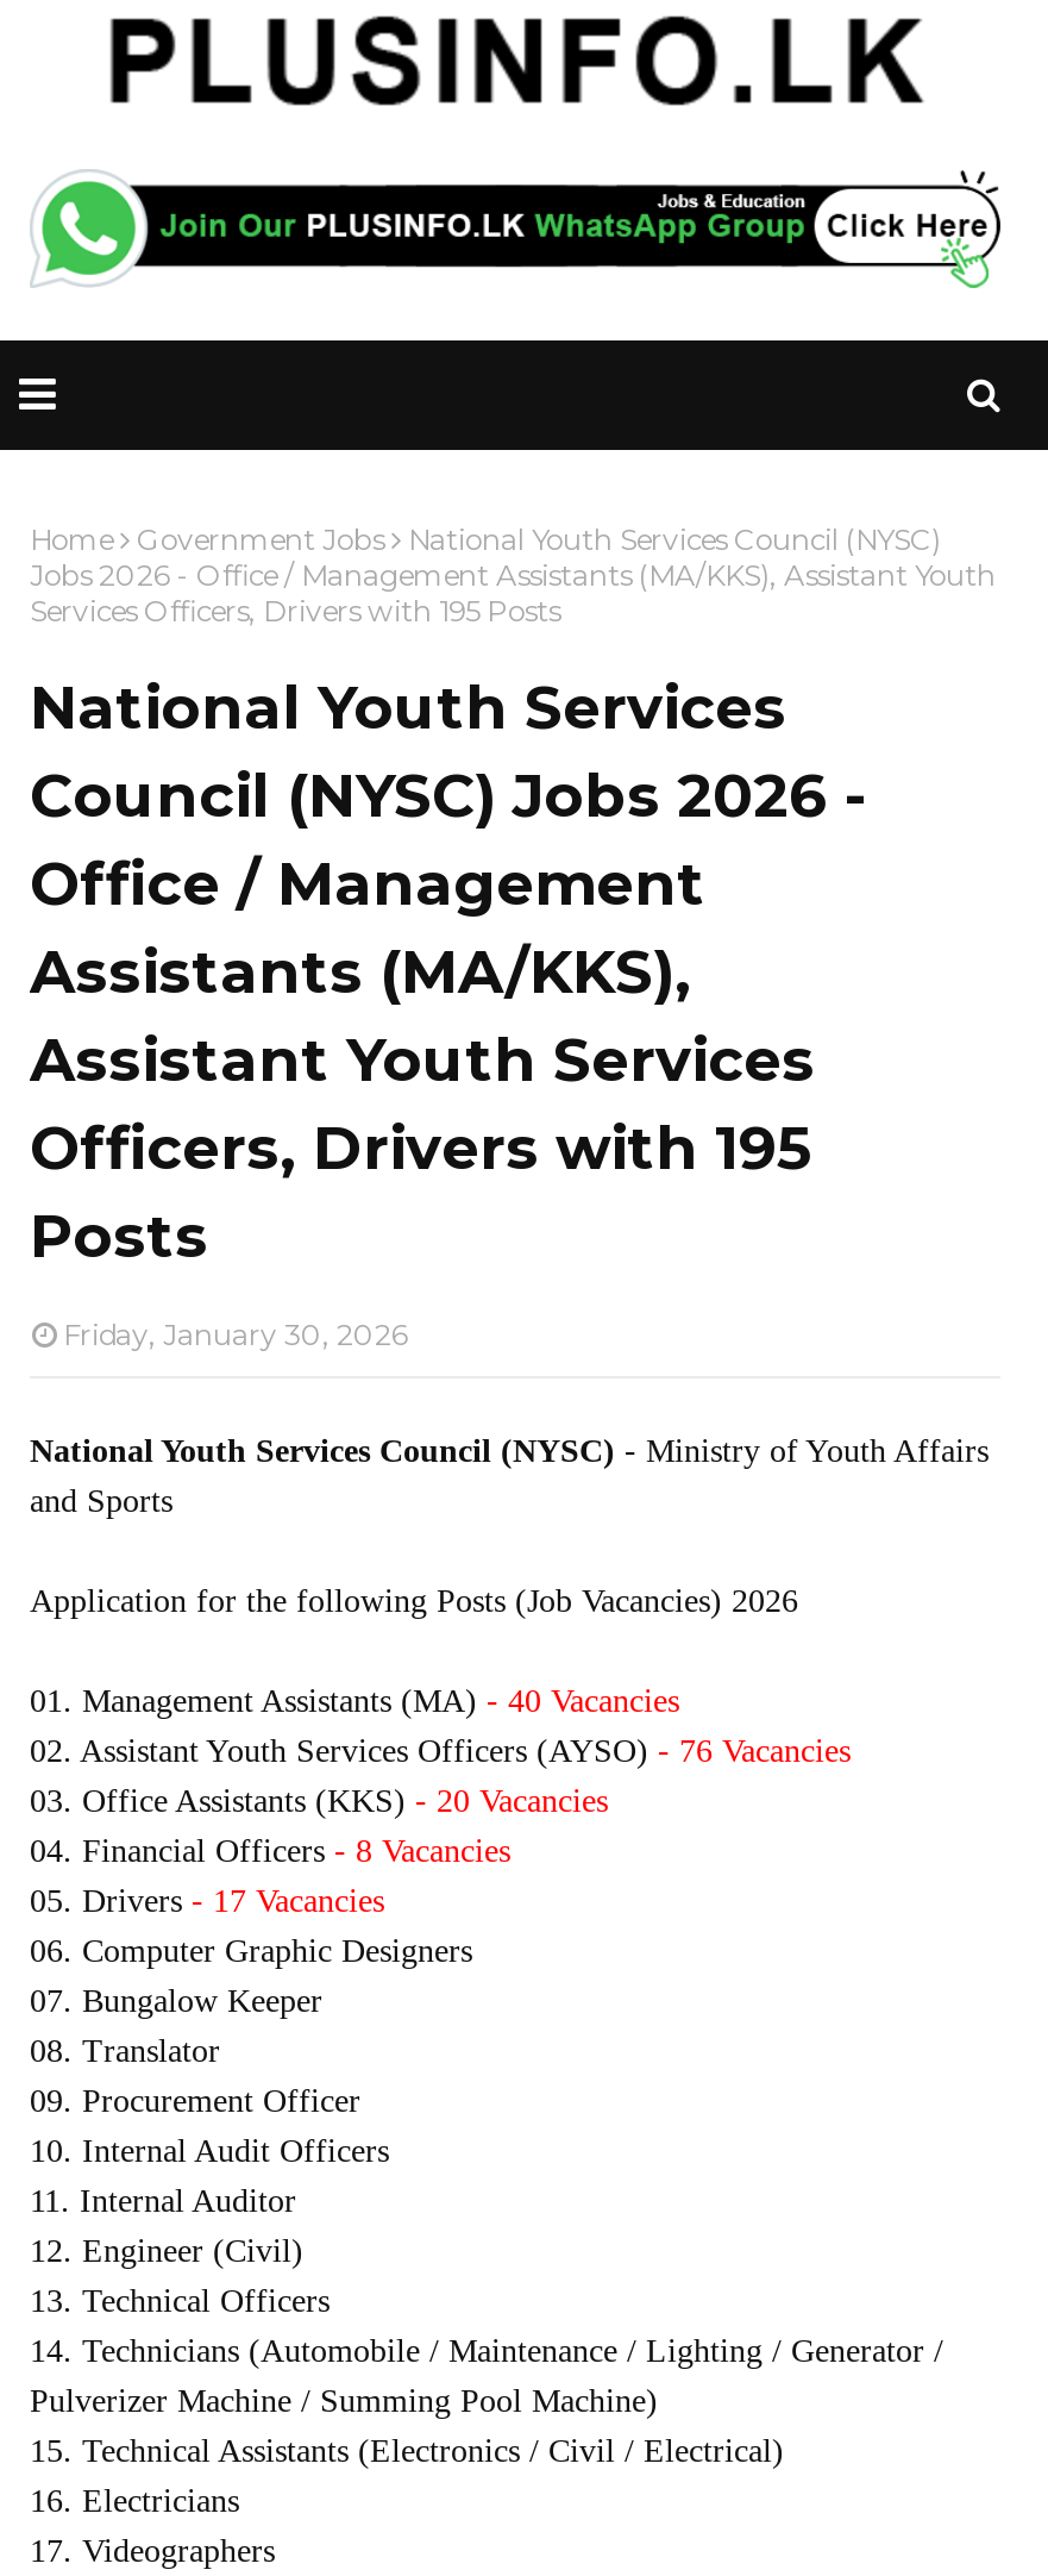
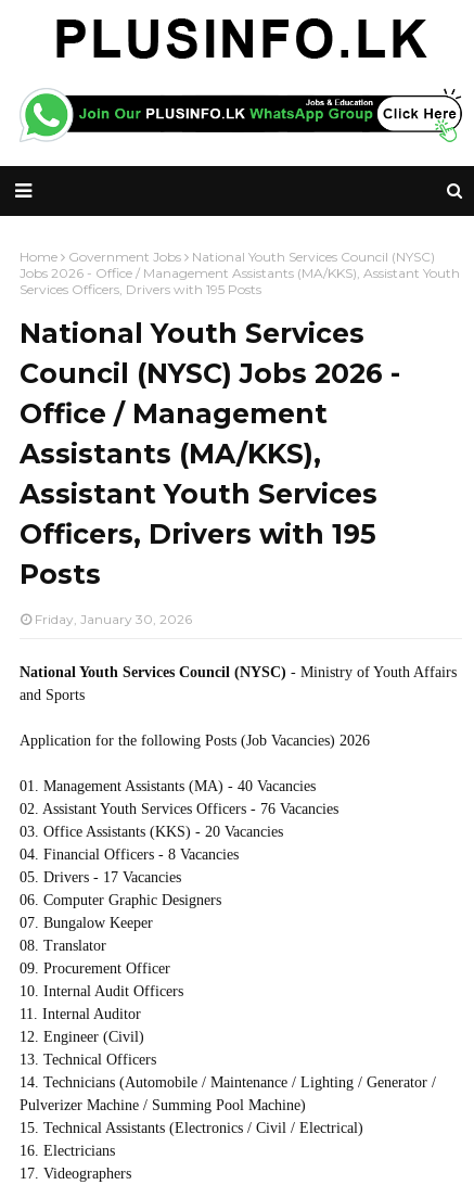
- 02. Assistant Youth Services Officers (AYSO) - 76 Vacancies
+ 02. Assistant Youth Services Officers - 76 Vacancies
